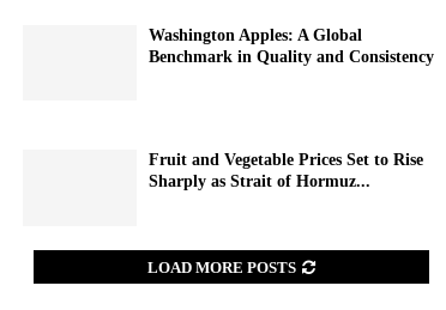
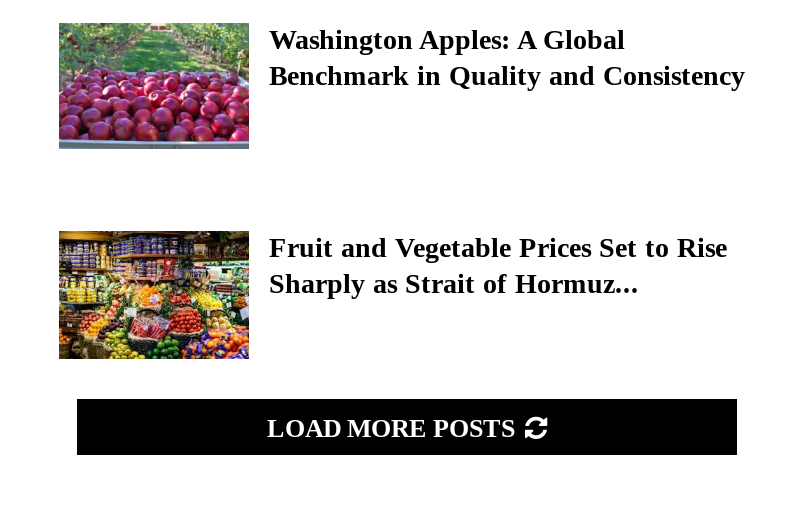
+ [image]

+ [image]
